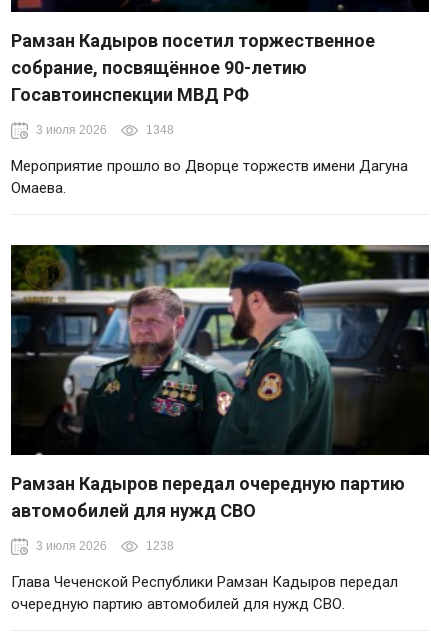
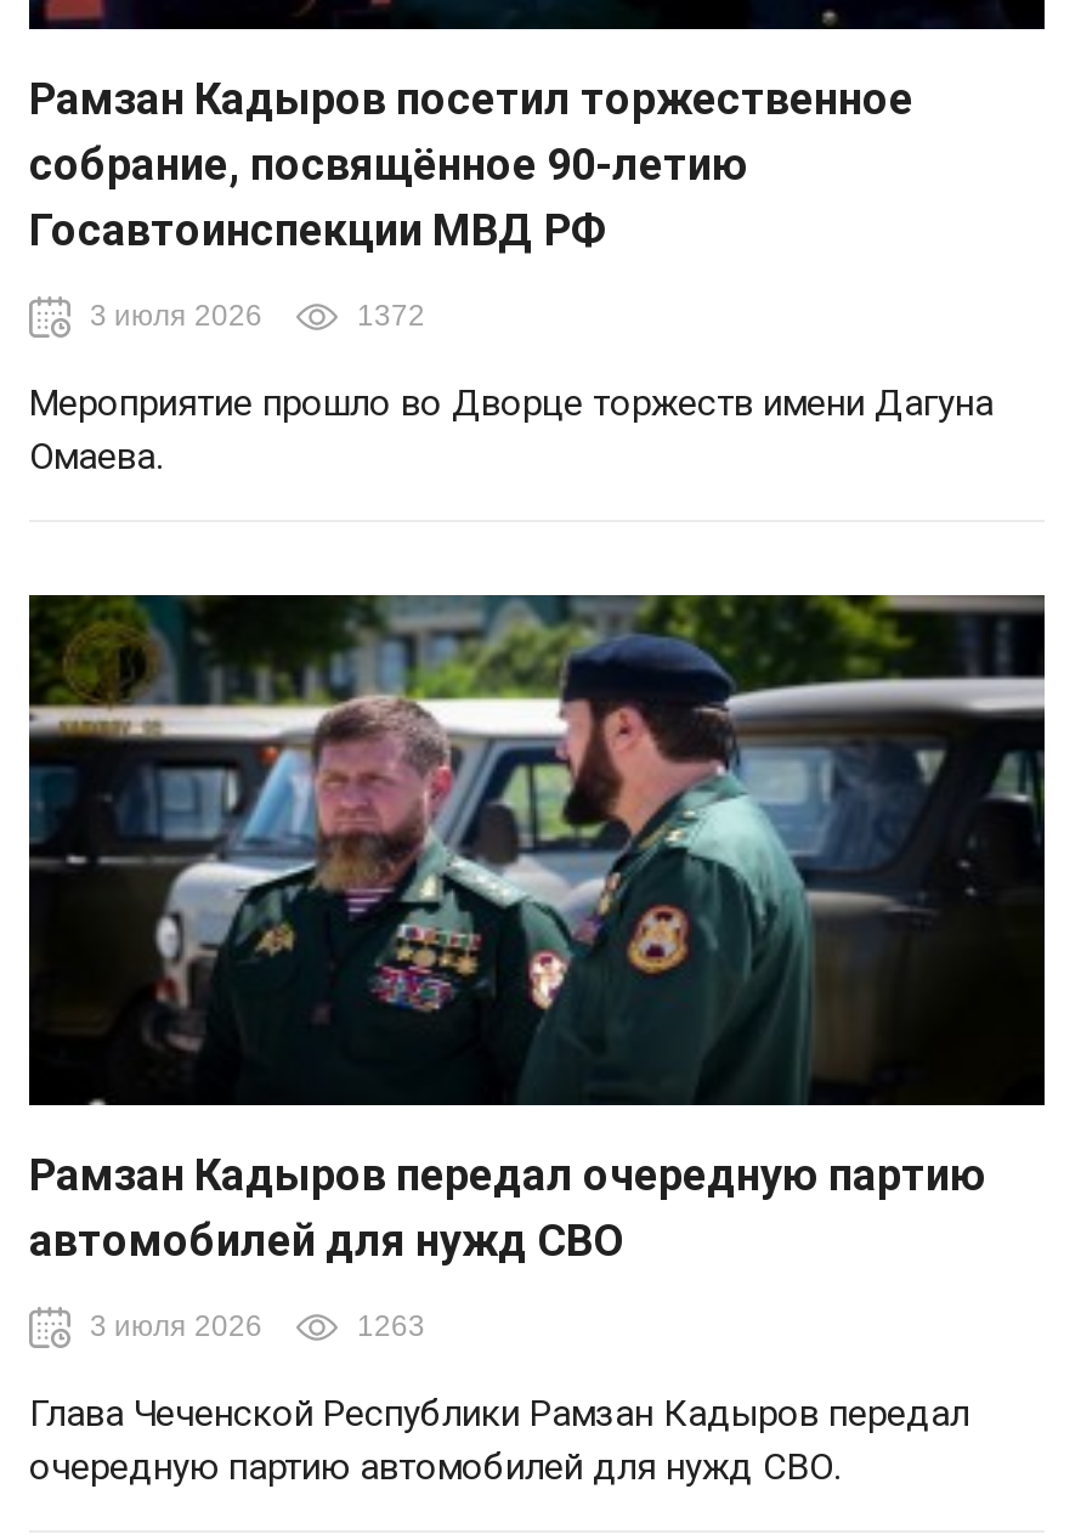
- 1348
+ 1372

- 1238
+ 1263
